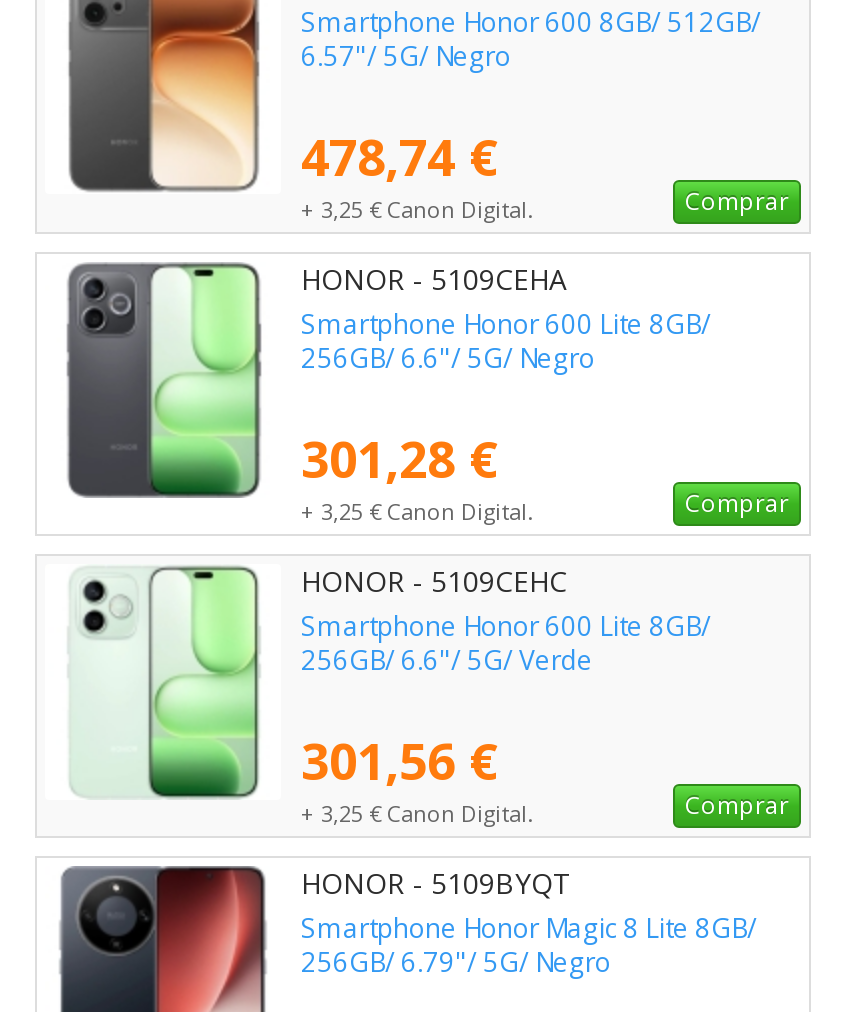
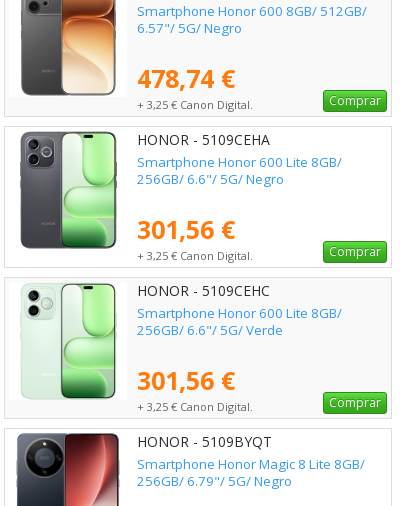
- 301,28 €
+ 301,56 €
